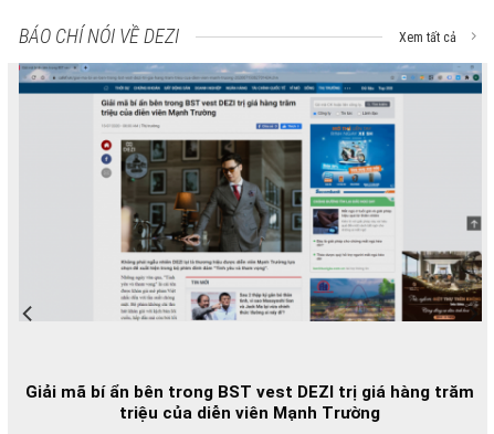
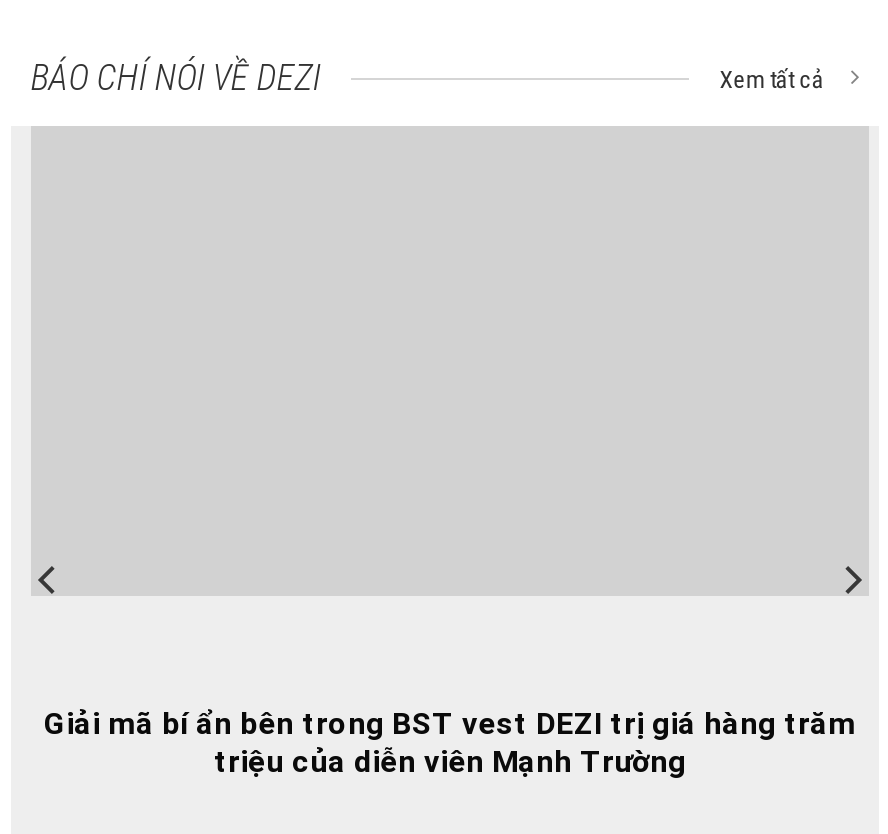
- [image]
